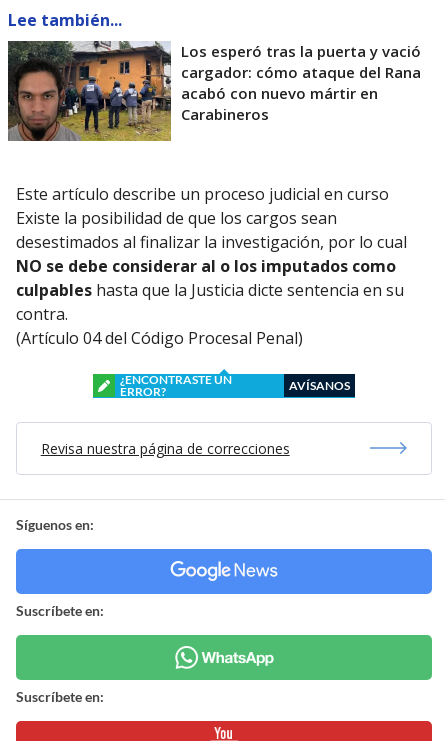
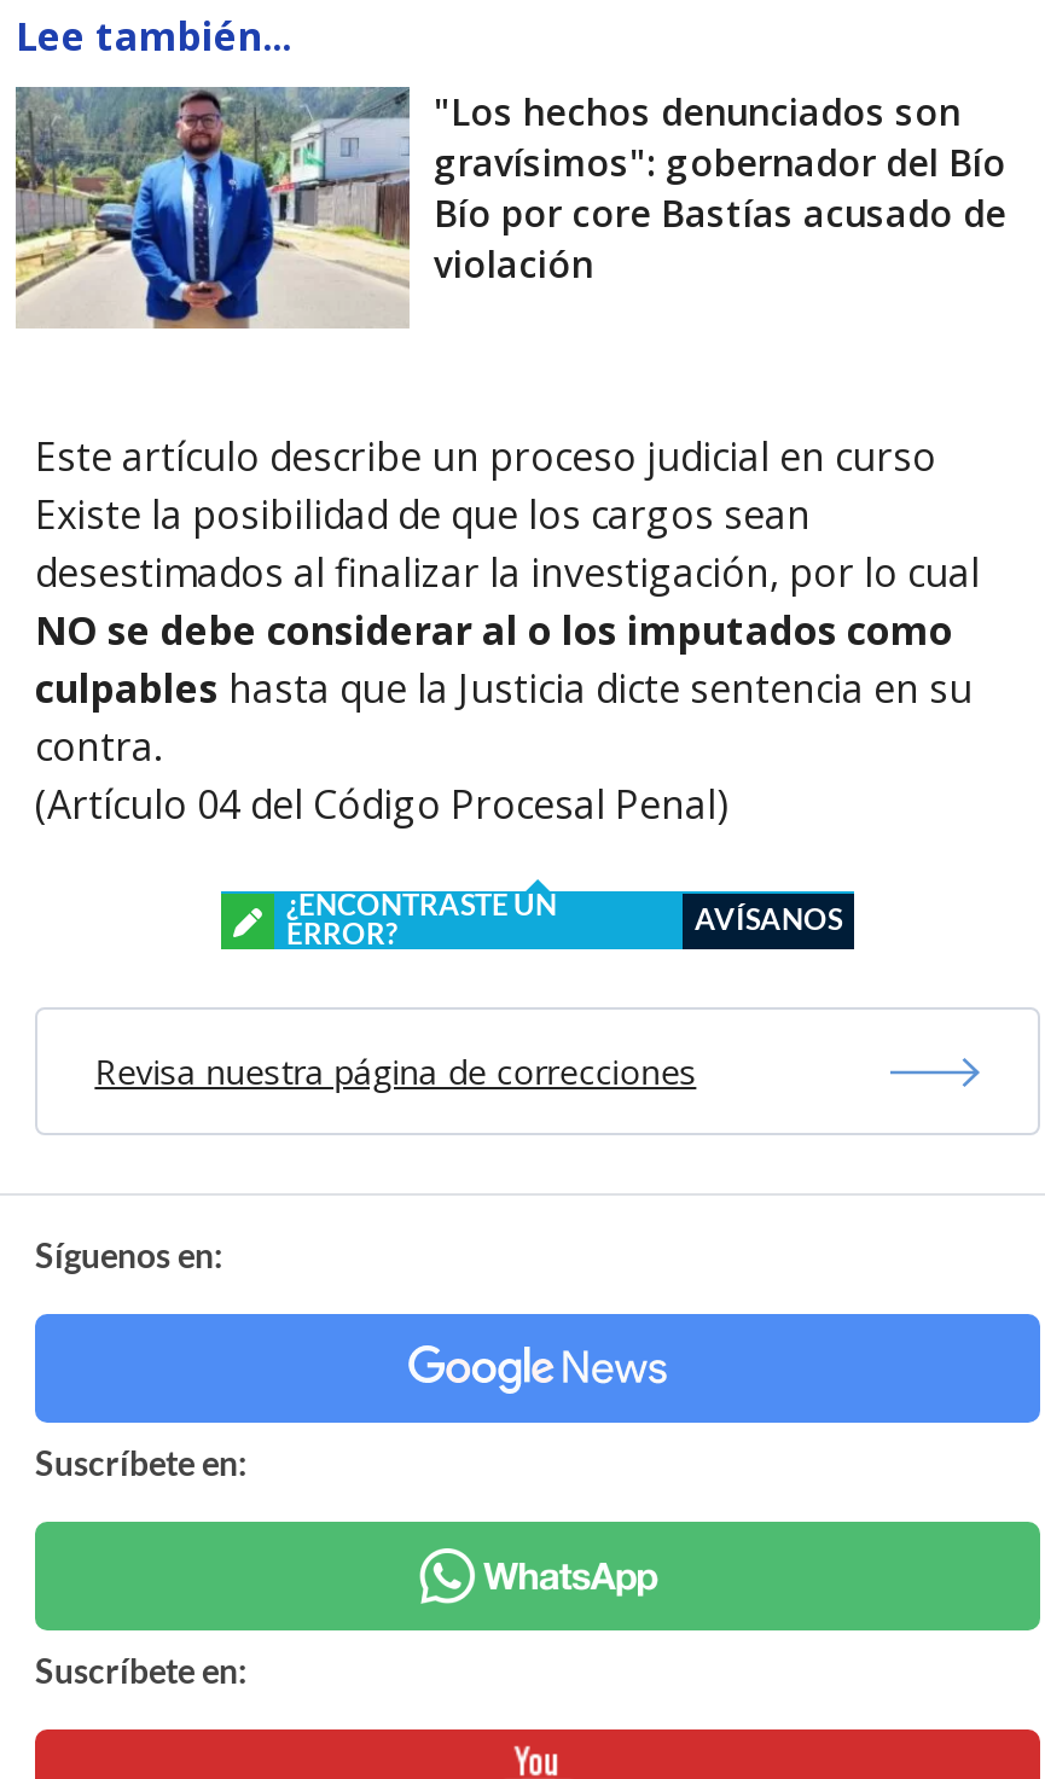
- [image]
- Los esperó tras la puerta y vació
- cargador: cómo ataque del Rana
- acabó con nuevo mártir en
- Carabineros
+ [image]
+ "Los hechos denunciados son
+ gravísimos": gobernador del Bío
+ Bío por core Bastías acusado de
+ violación
